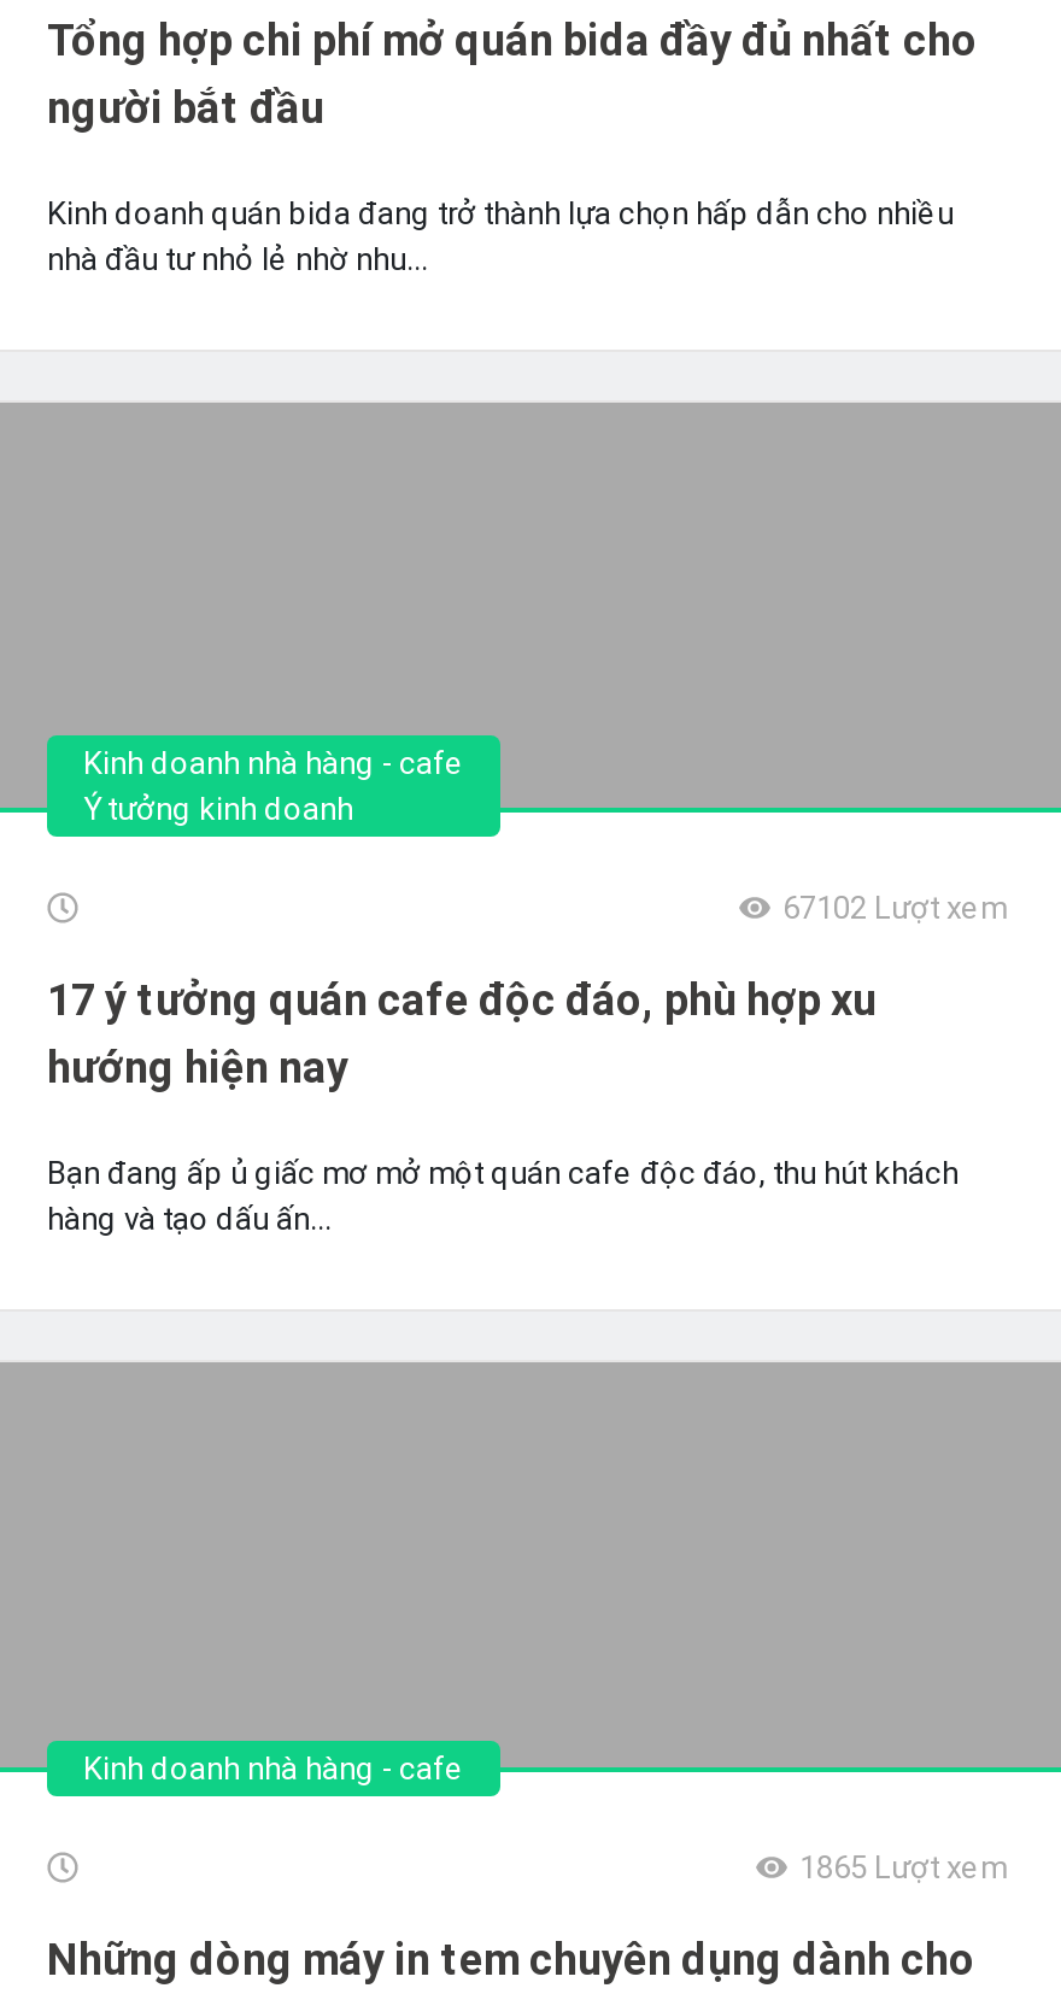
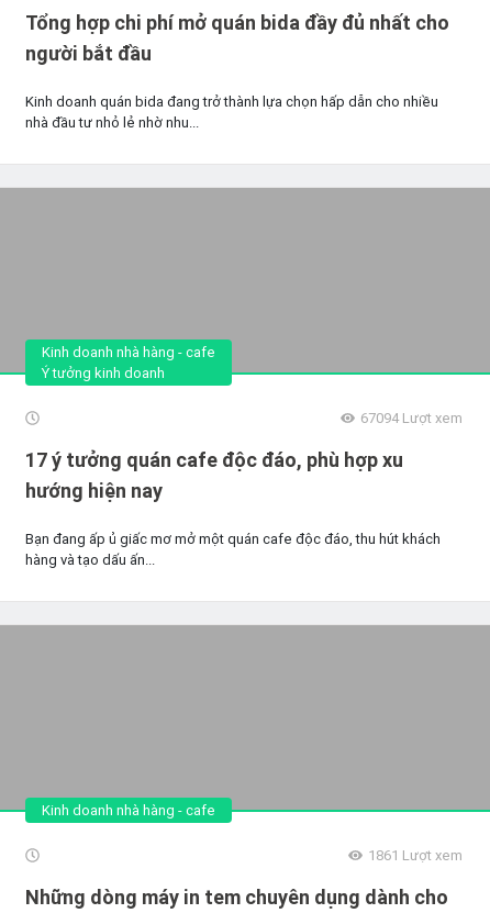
- 67102 Lượt xem
+ 67094 Lượt xem

- 1865 Lượt xem
+ 1861 Lượt xem
